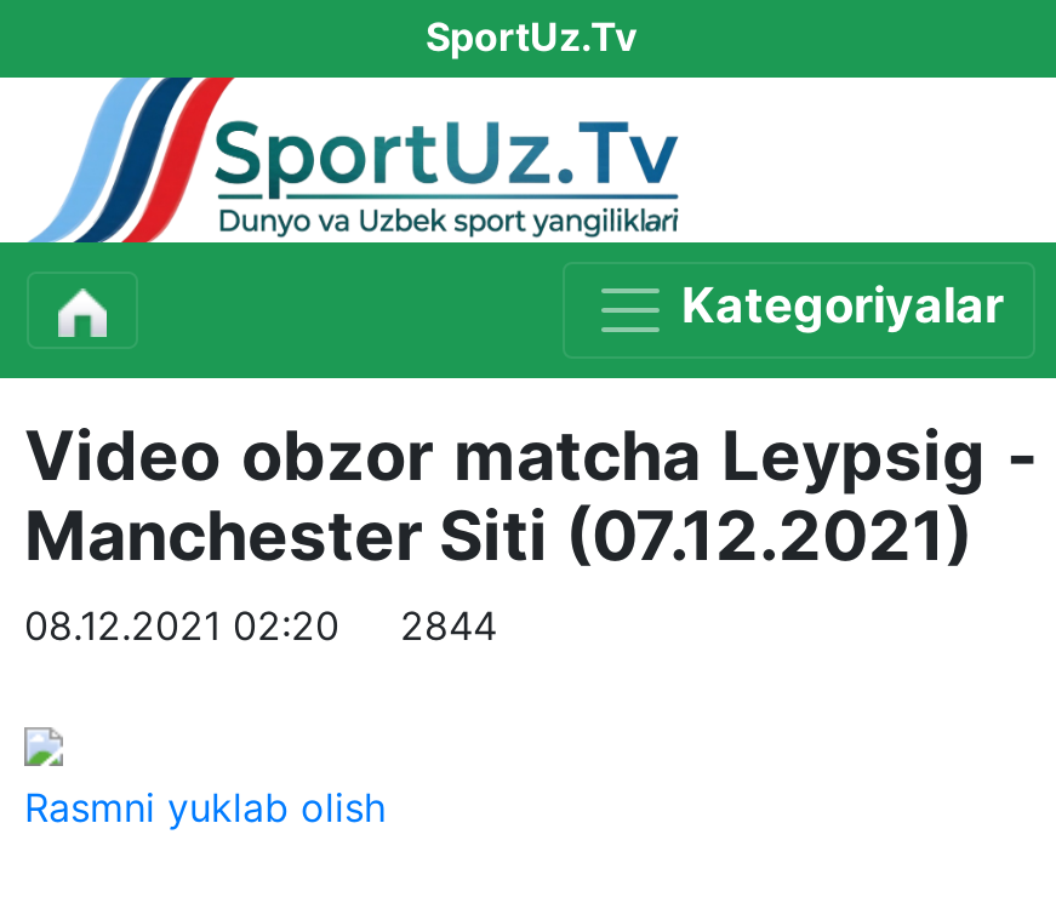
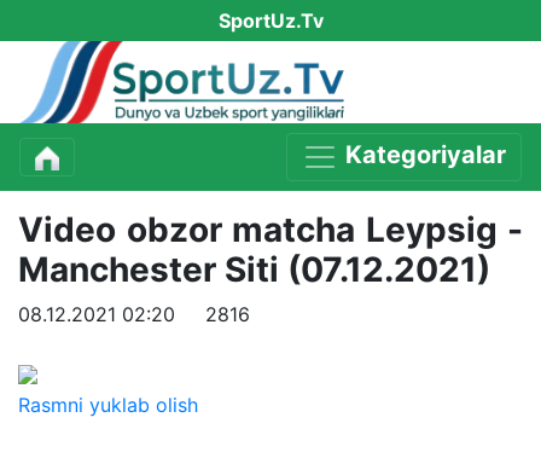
- 08.12.2021 02:20 2844
+ 08.12.2021 02:20 2816
